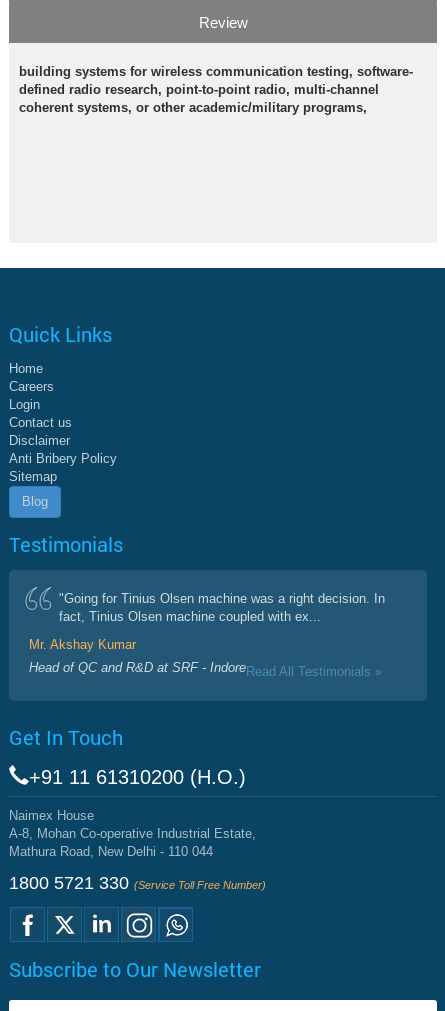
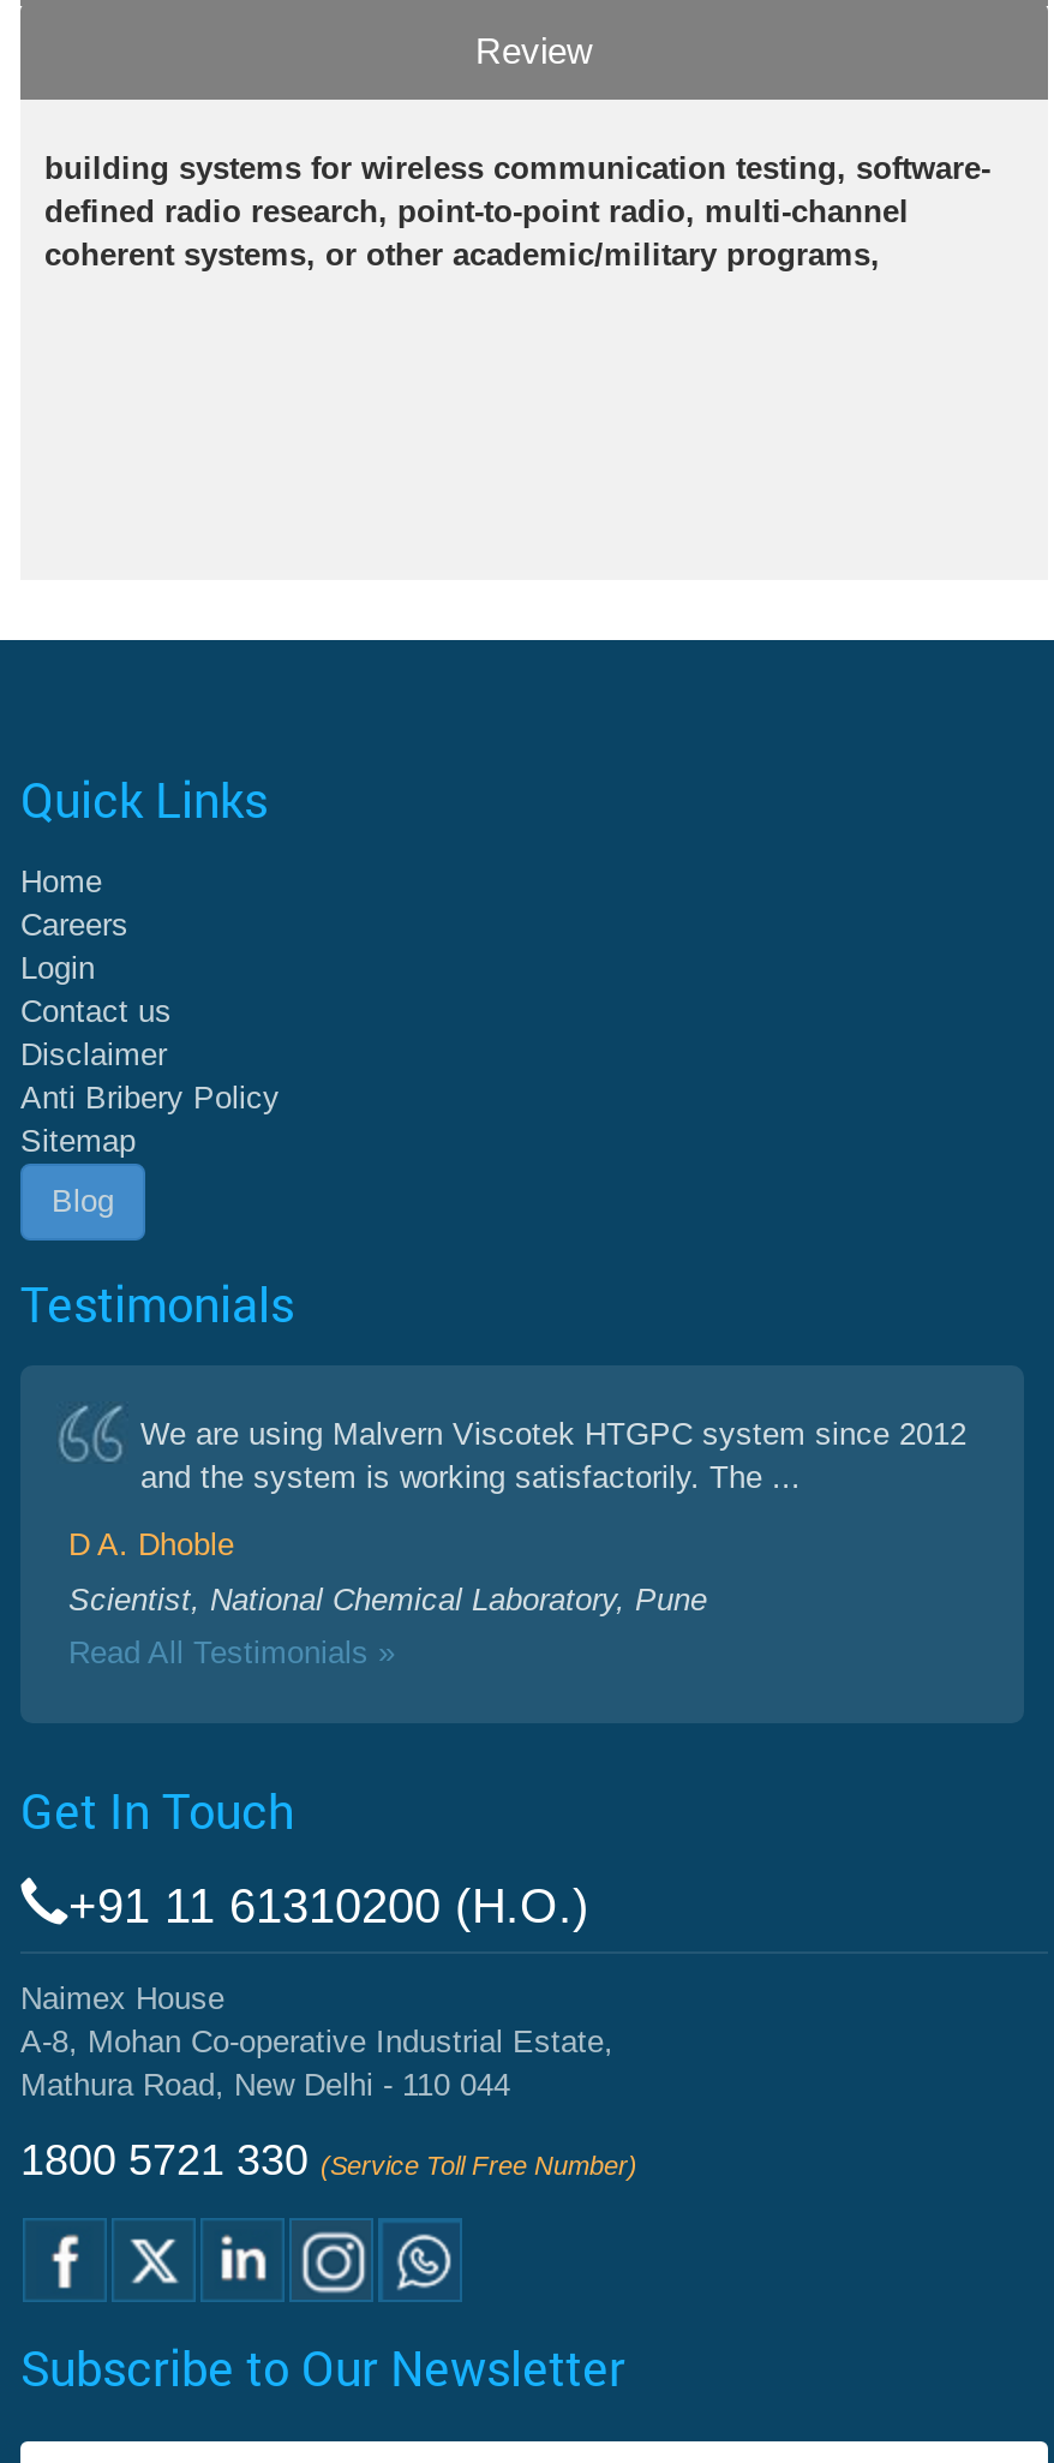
- "Going for Tinius Olsen machine was a right decision. In
- fact, Tinius Olsen machine coupled with ex...
- Mr. Akshay Kumar
- Head of QC and R&D at SRF - Indore Read All Testimonials »
+ We are using Malvern Viscotek HTGPC system since 2012
+ and the system is working satisfactorily. The ...
+ D A. Dhoble
+ Scientist, National Chemical Laboratory, Pune
+ Read All Testimonials »
